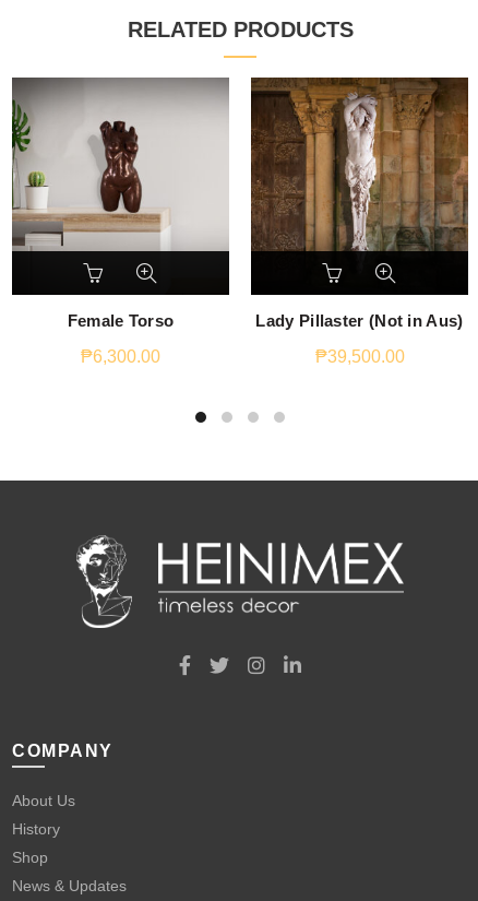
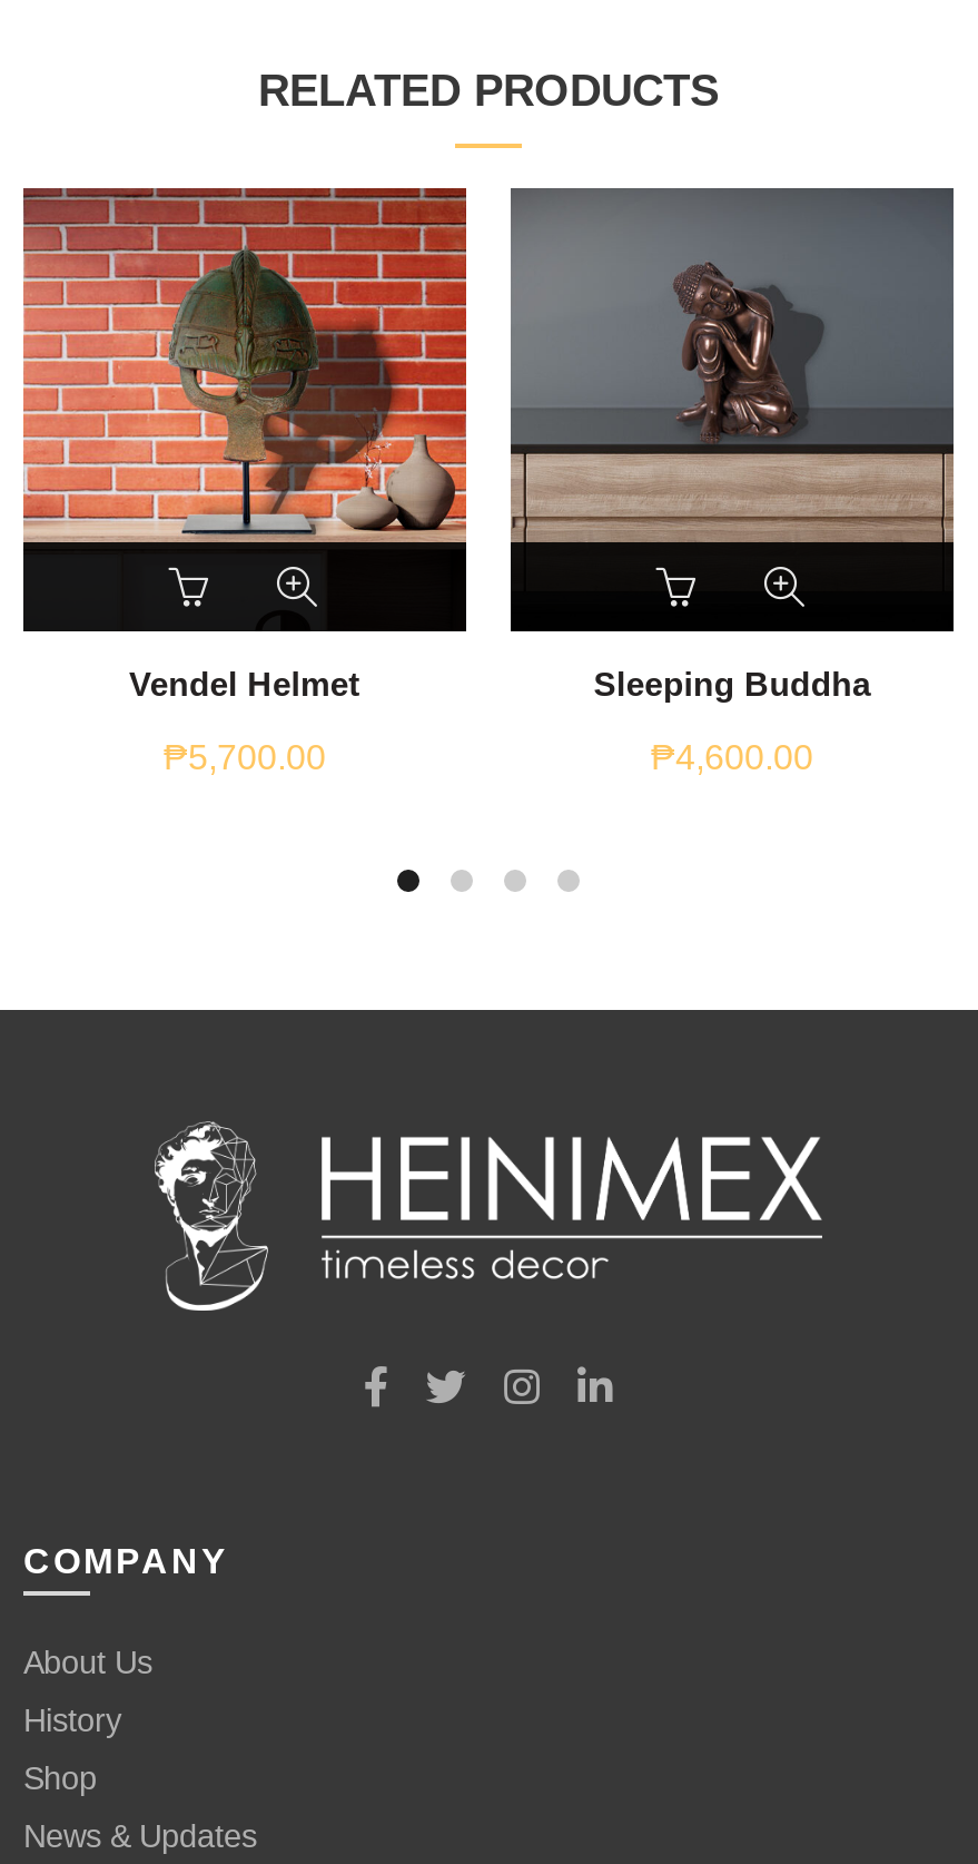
- [image]
+ [image]

- [image]
+ [image]

- Female Torso
+ Vendel Helmet

- Lady Pillaster (Not in Aus)
+ Sleeping Buddha

- ₱6,300.00
+ ₱5,700.00

- ₱39,500.00
+ ₱4,600.00
